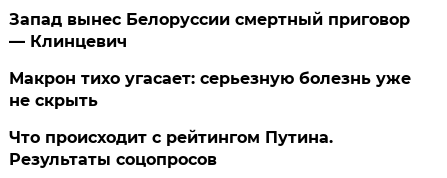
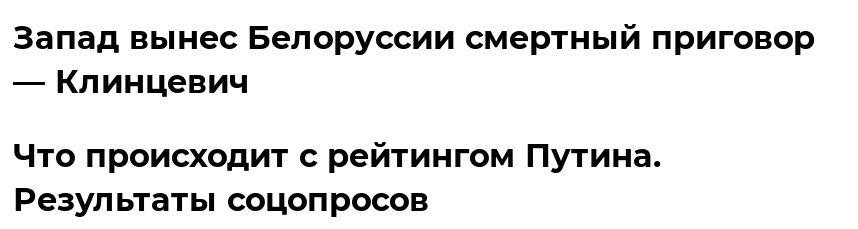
- Макрон тихо угасает: серьезную болезнь уже
- не скрыть
